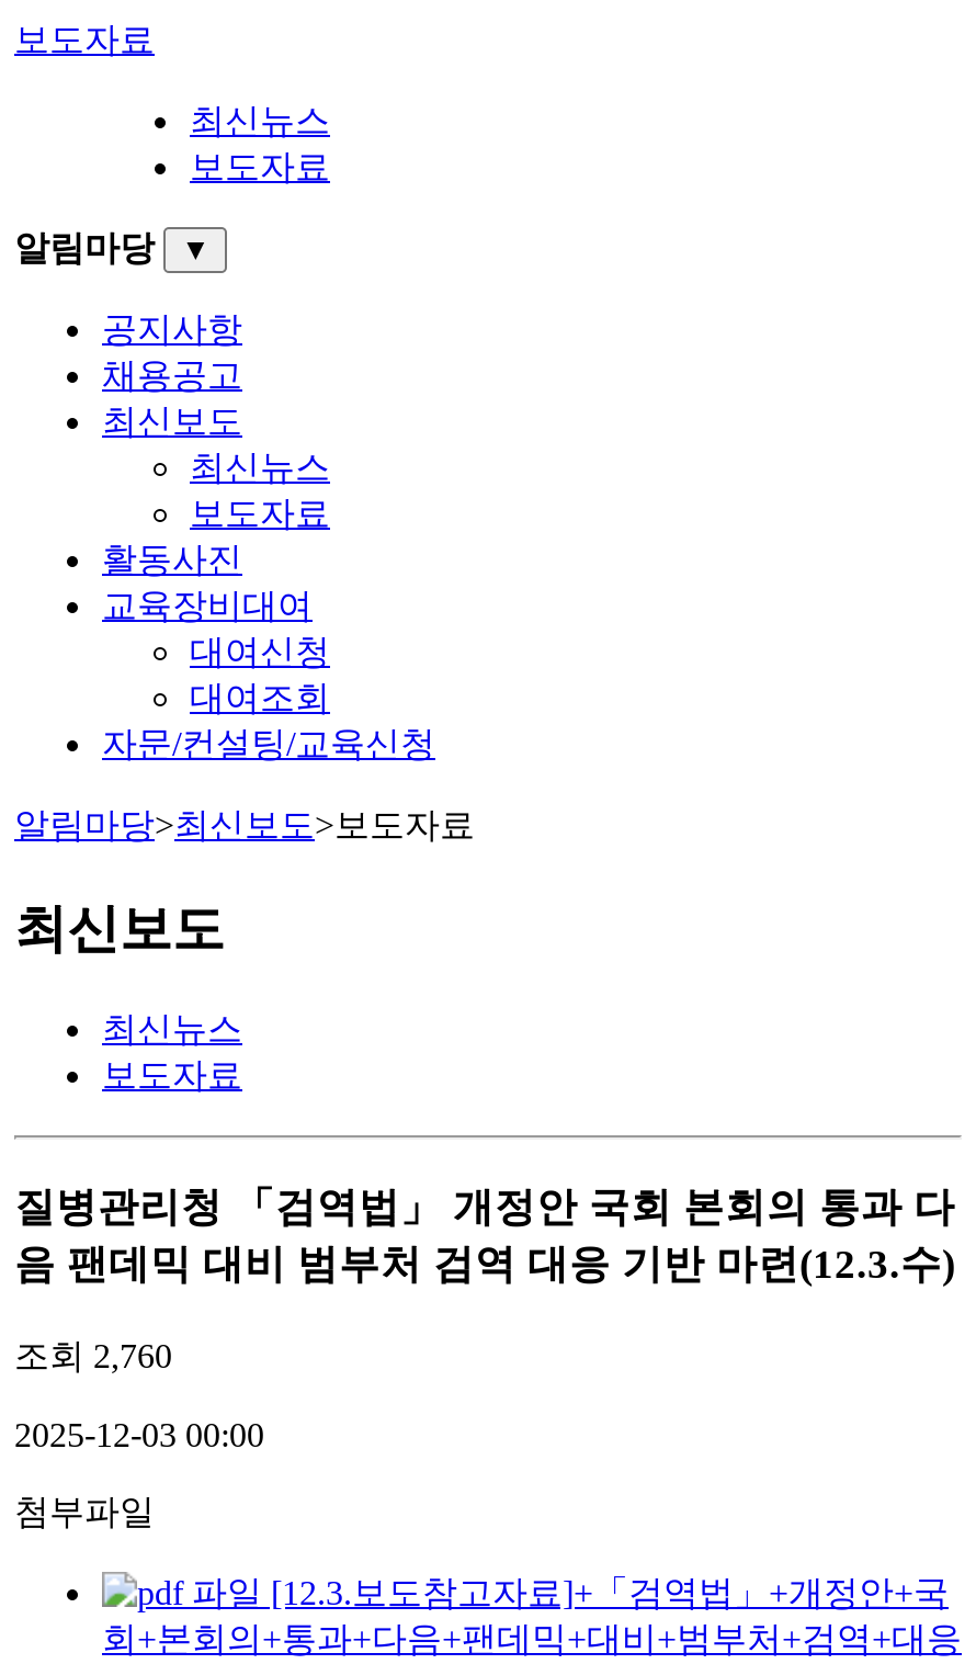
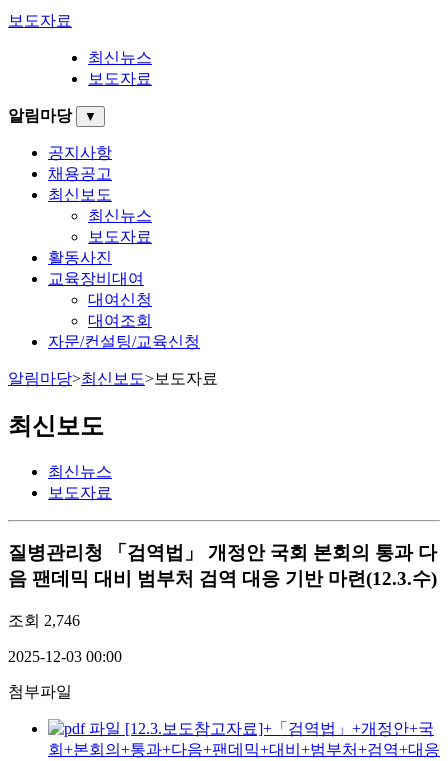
- 조회 2,760
+ 조회 2,746
